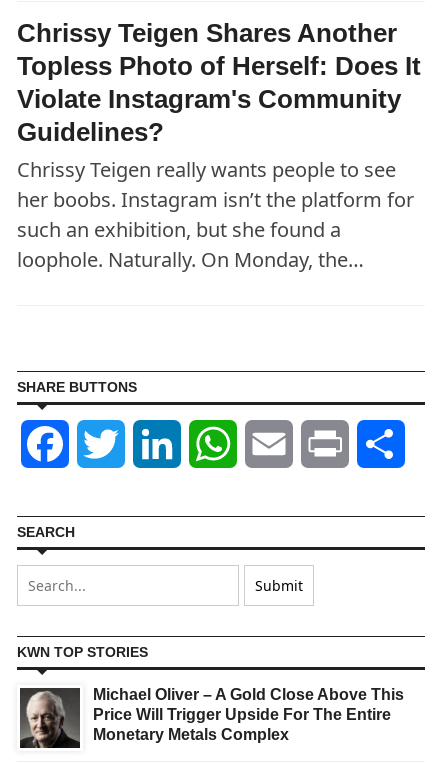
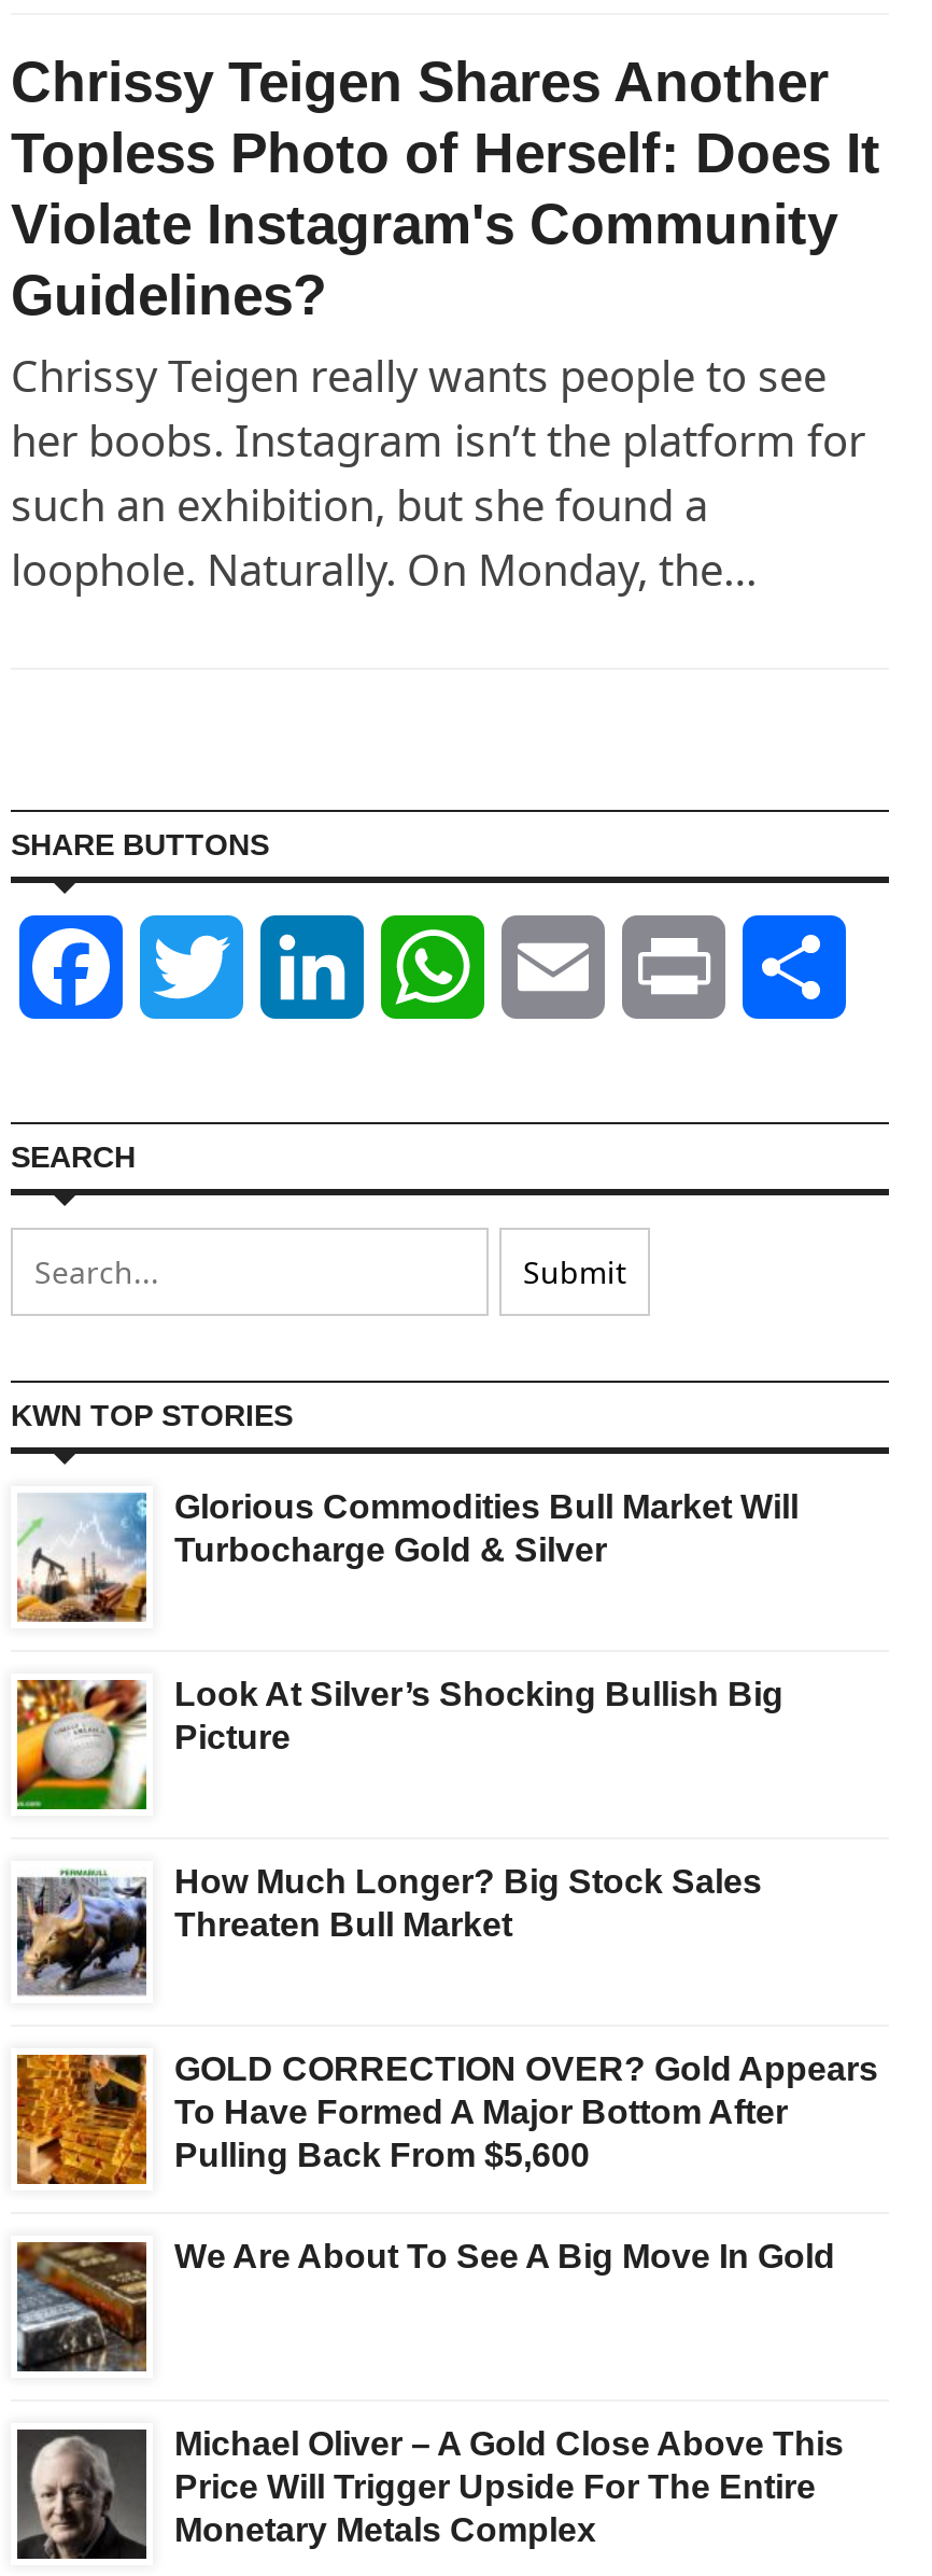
+ [image]
+ Glorious Commodities Bull Market Will
+ Turbocharge Gold & Silver

+ [image]
+ Look At Silver’s Shocking Bullish Big
+ Picture

+ [image]
+ How Much Longer? Big Stock Sales
+ Threaten Bull Market

+ [image]
+ GOLD CORRECTION OVER? Gold Appears
+ To Have Formed A Major Bottom After
+ Pulling Back From $5,600
+ We Are About To See A Big Move In Gold

+ [image]
